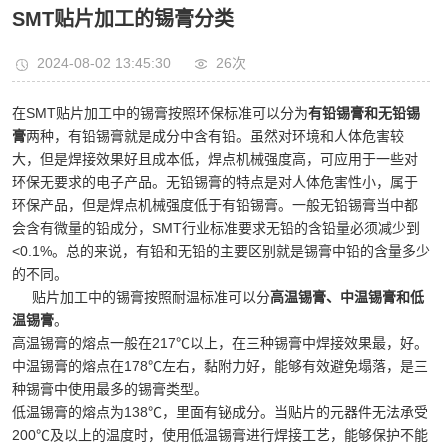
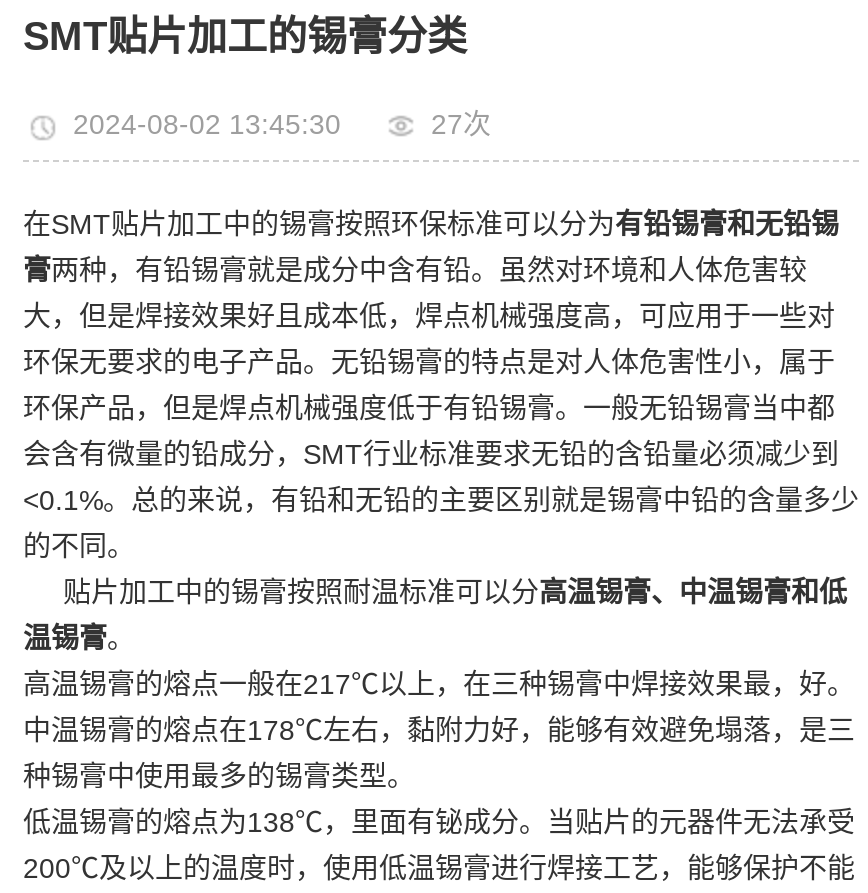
- 26次
+ 27次
